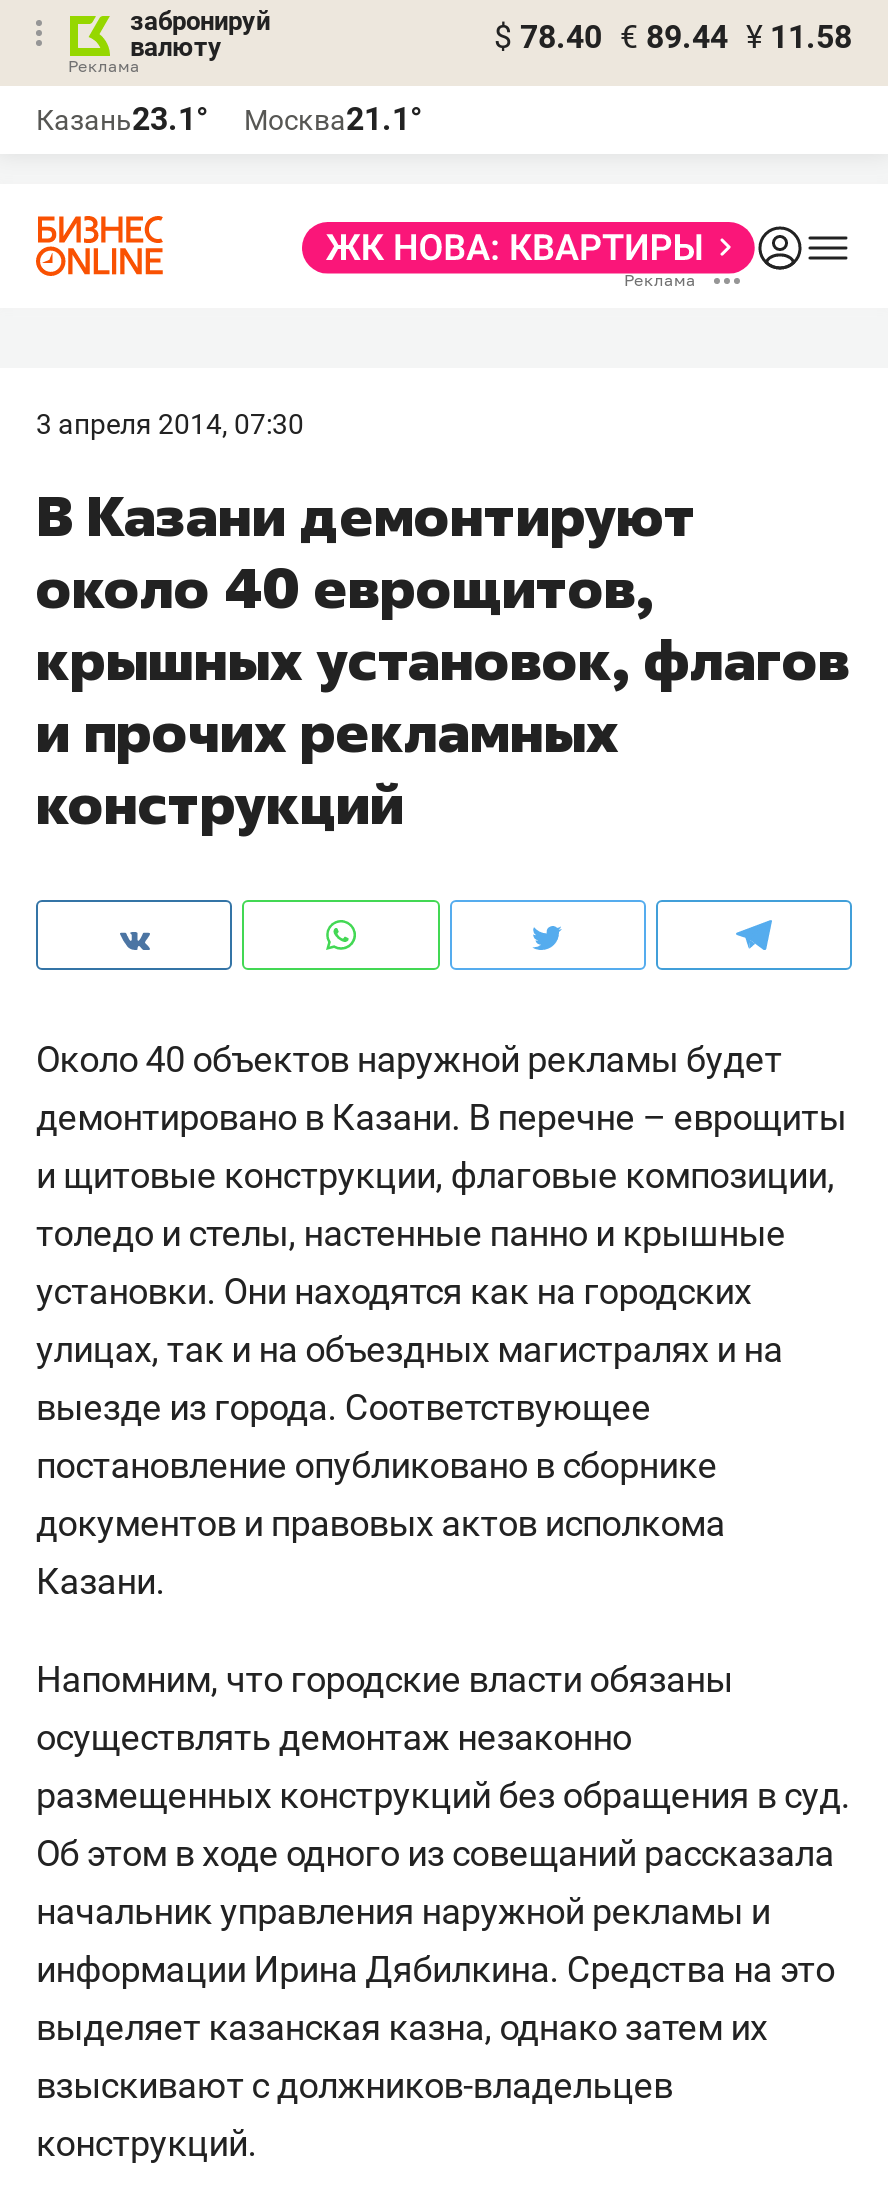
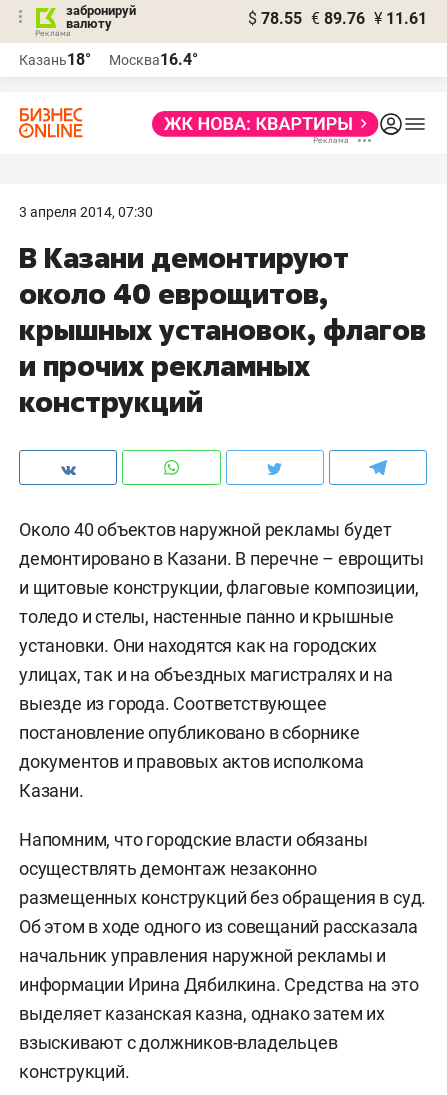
- $ 78.40 € 89.44 ¥ 11.58
+ $ 78.55 € 89.76 ¥ 11.61

- Казань23.1°
+ Казань18°

- Москва21.1°
+ Москва16.4°
